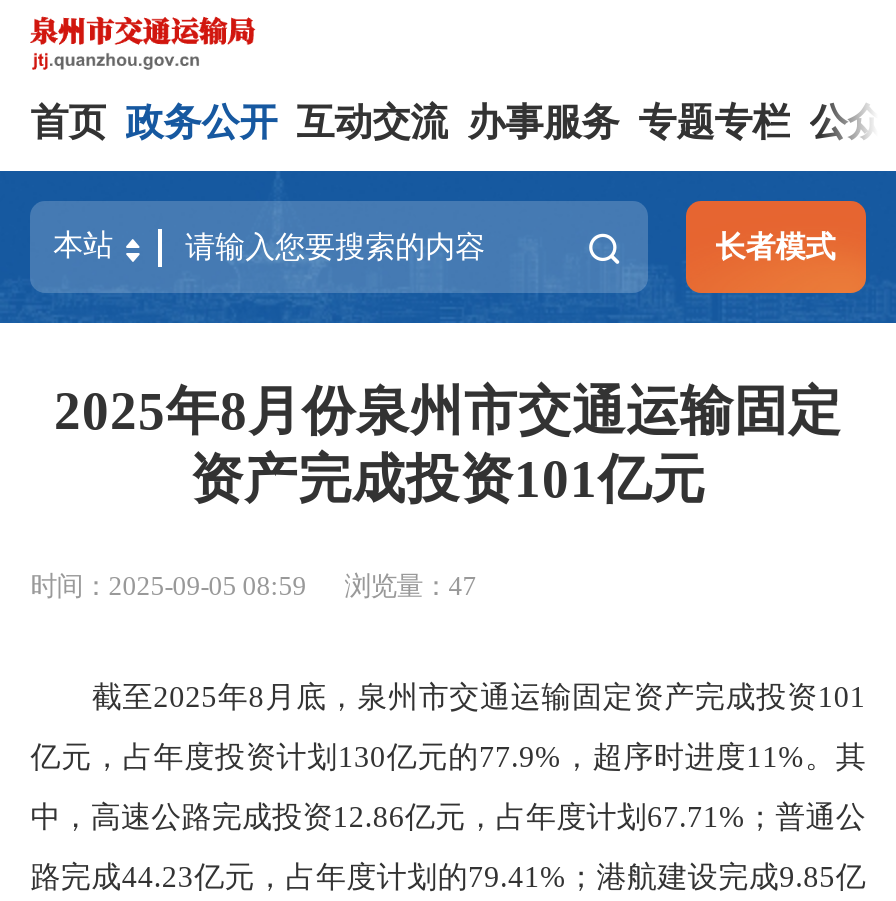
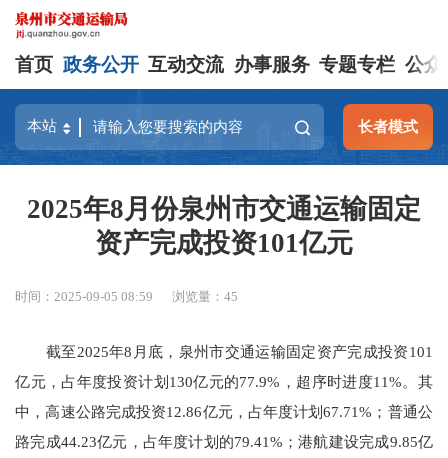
- 时间：2025-09-05 08:59 浏览量：47
+ 时间：2025-09-05 08:59 浏览量：45
